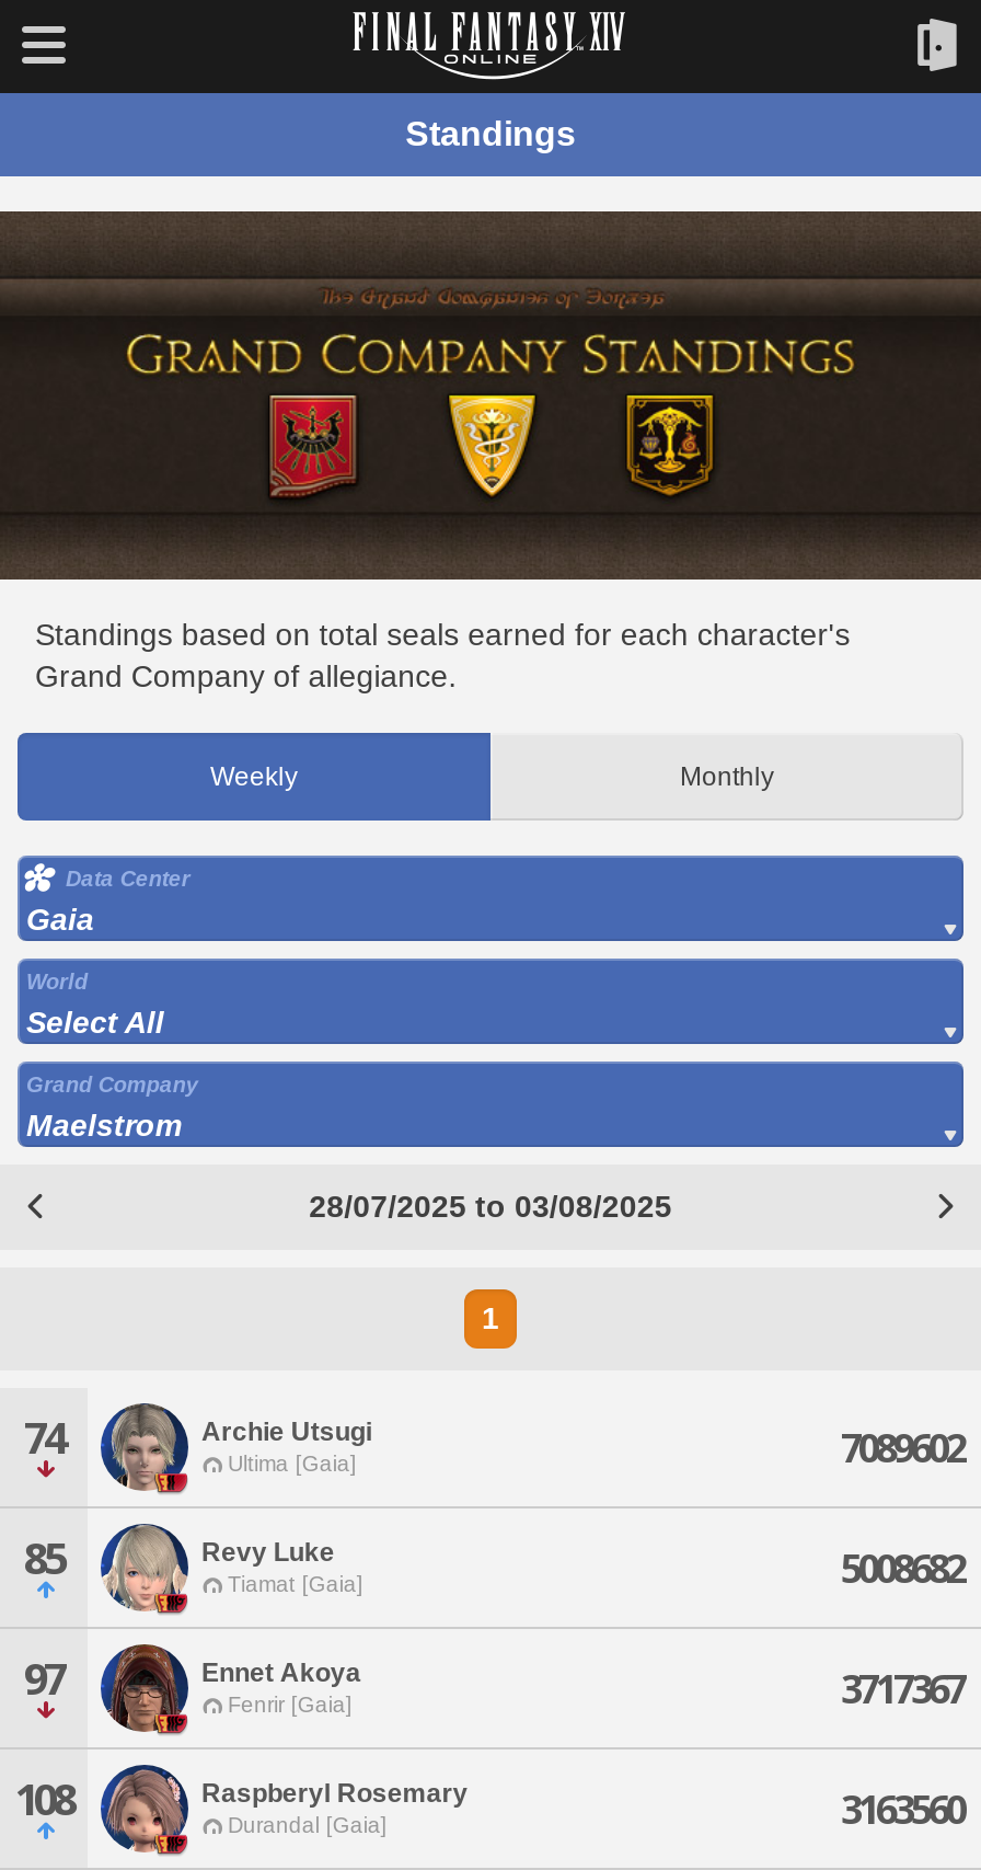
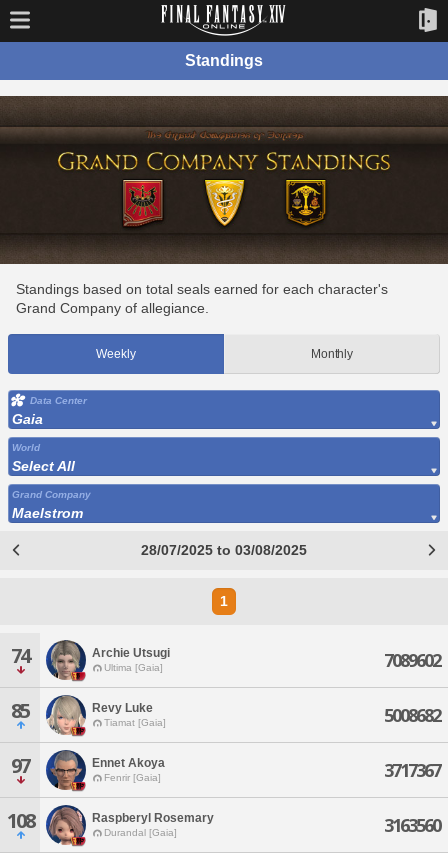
- [image]
+ [image]
